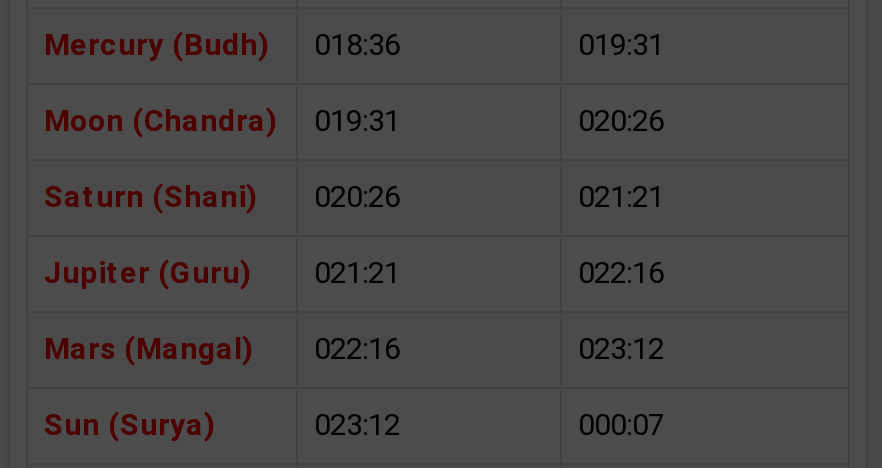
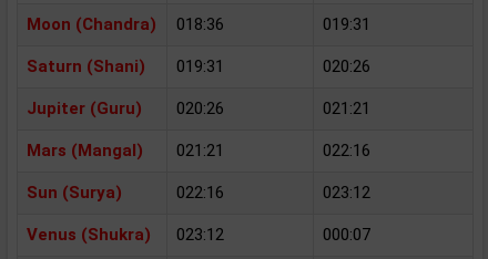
- Mercury (Budh)

moved up: Moon (Chandra)

moved up: Saturn (Shani)

moved up: Jupiter (Guru)

moved up: Mars (Mangal)

moved up: Sun (Surya)

+ Venus (Shukra)
